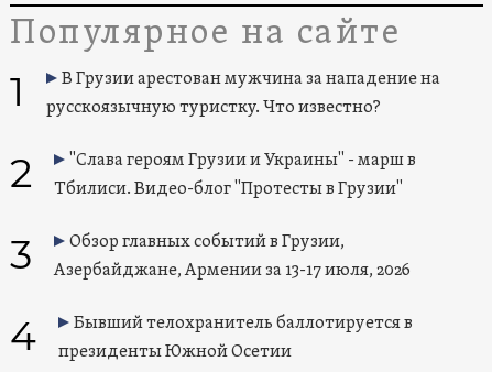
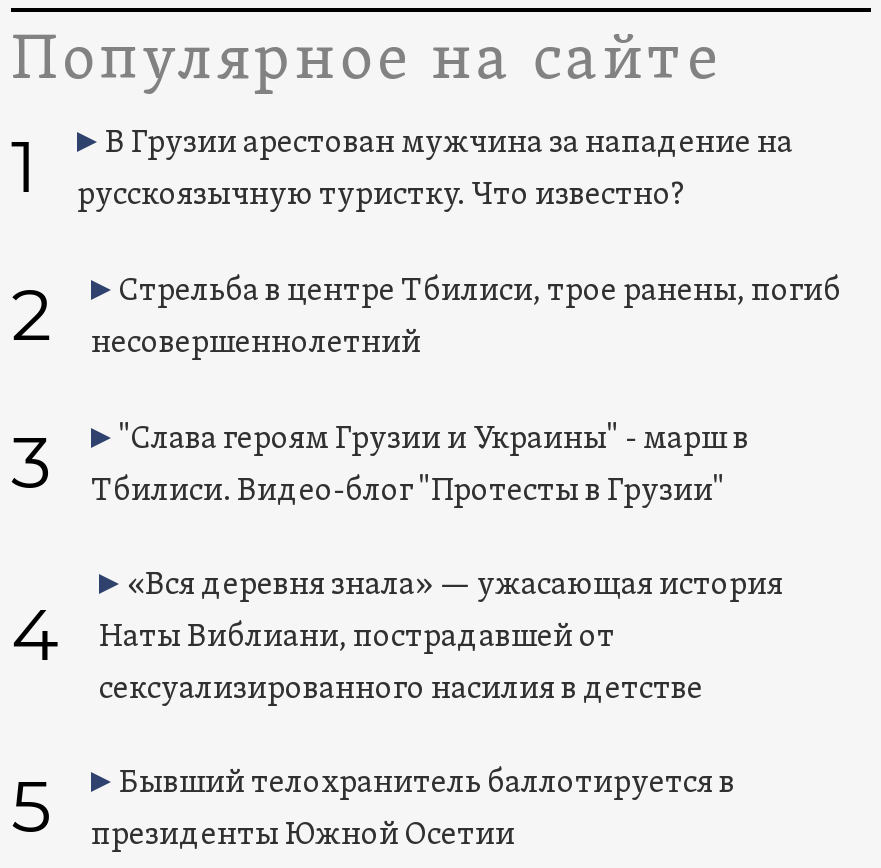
+ Стрельба в центре Тбилиси, трое ранены, погиб
+ несовершеннолетний
+ 3

+ «Вся деревня знала» — ужасающая история
+ Наты Виблиани, пострадавшей от
+ сексуализированного насилия в детстве
+ 5

- 3
- Обзор главных событий в Грузии,
- Азербайджане, Армении за 13-17 июля, 2026
